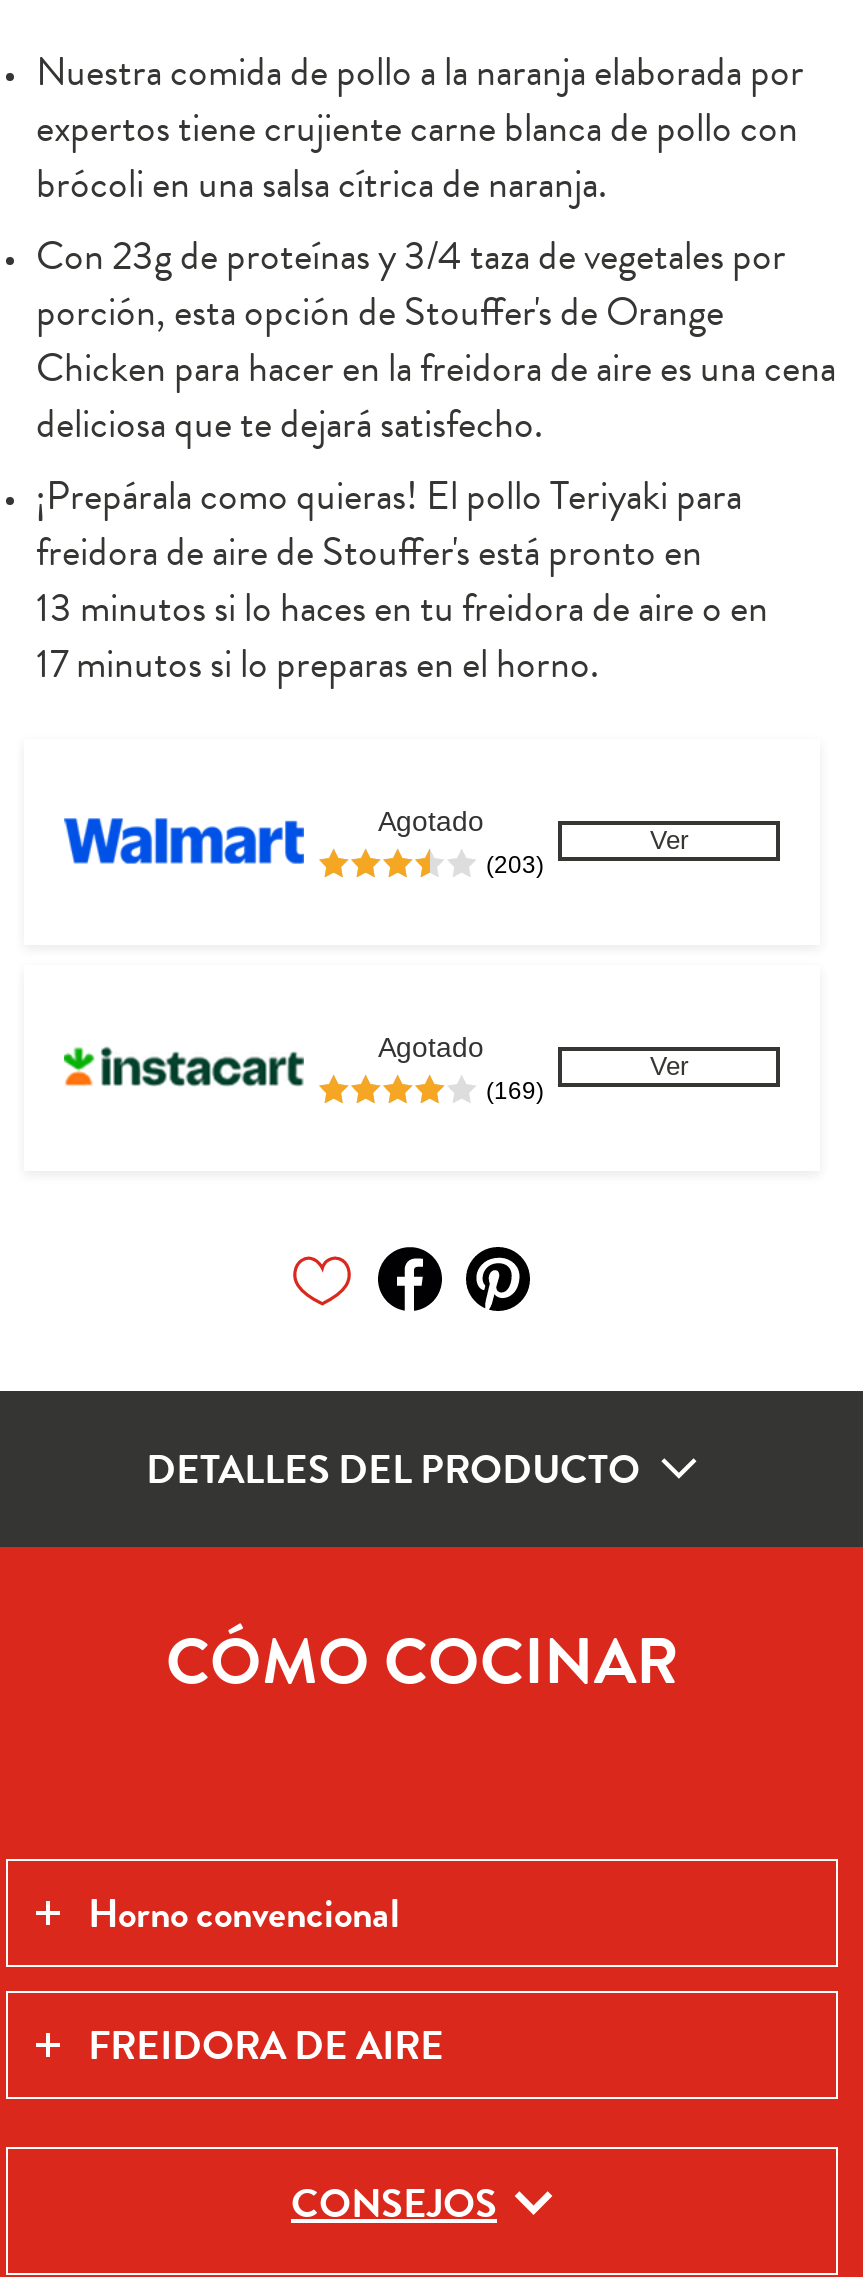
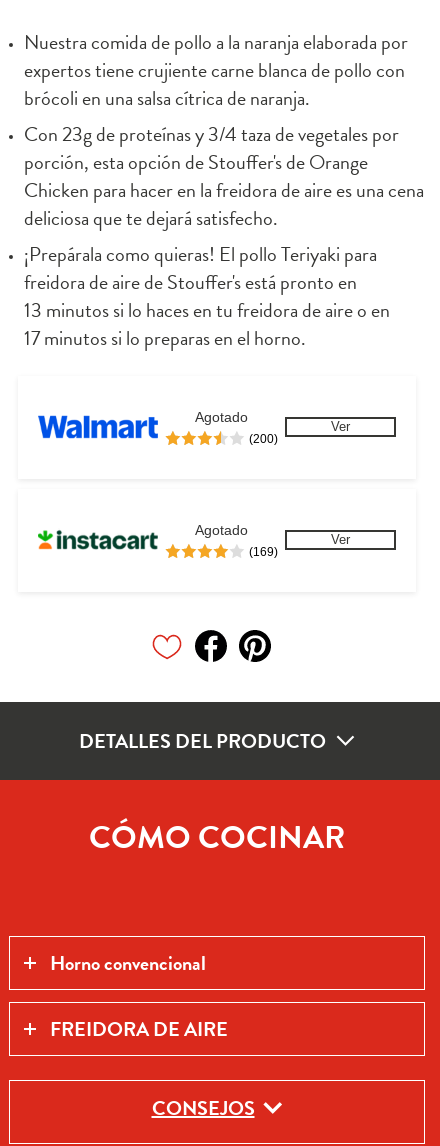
- (203)
+ (200)
